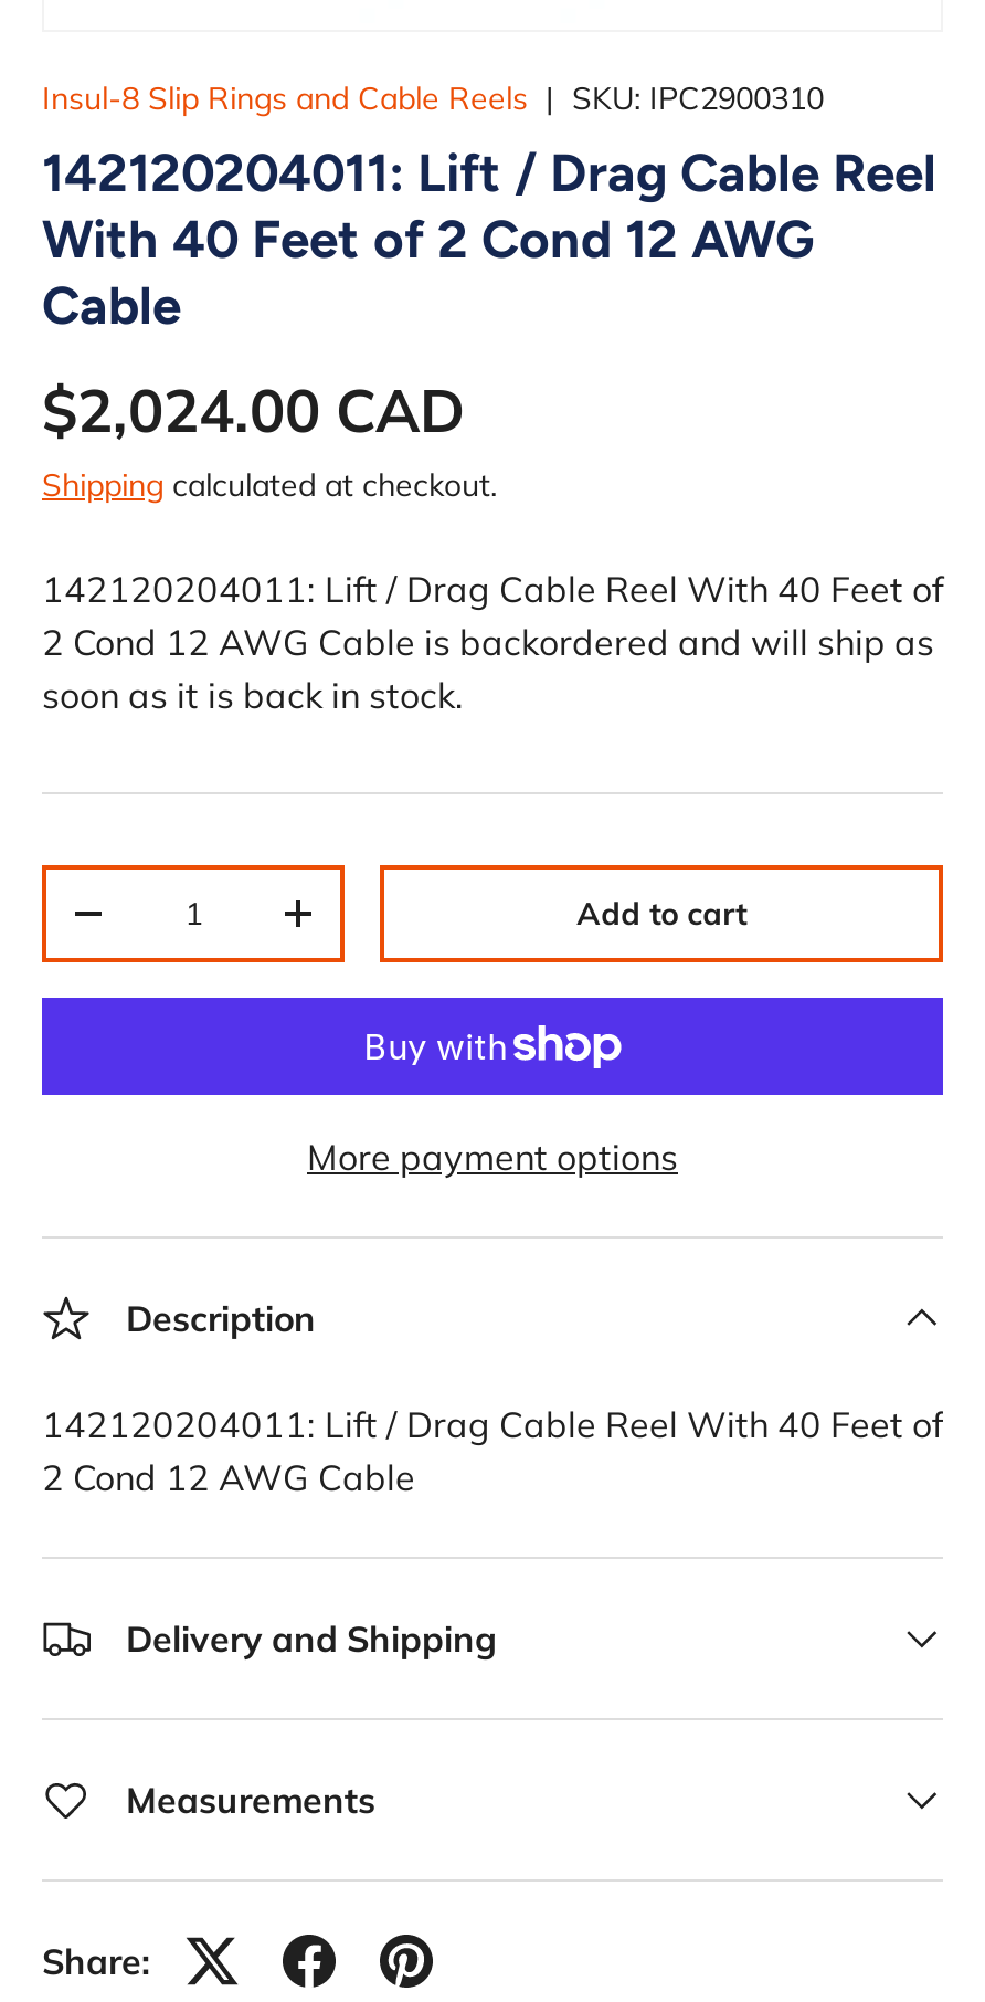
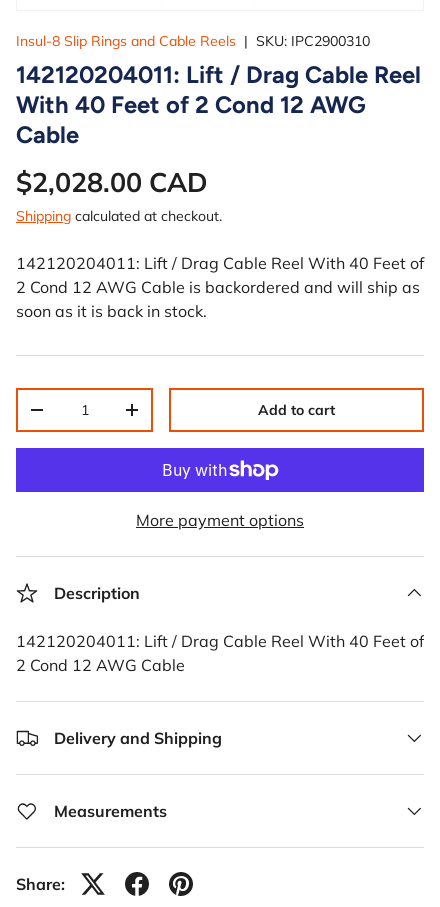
- $2,024.00 CAD
+ $2,028.00 CAD
